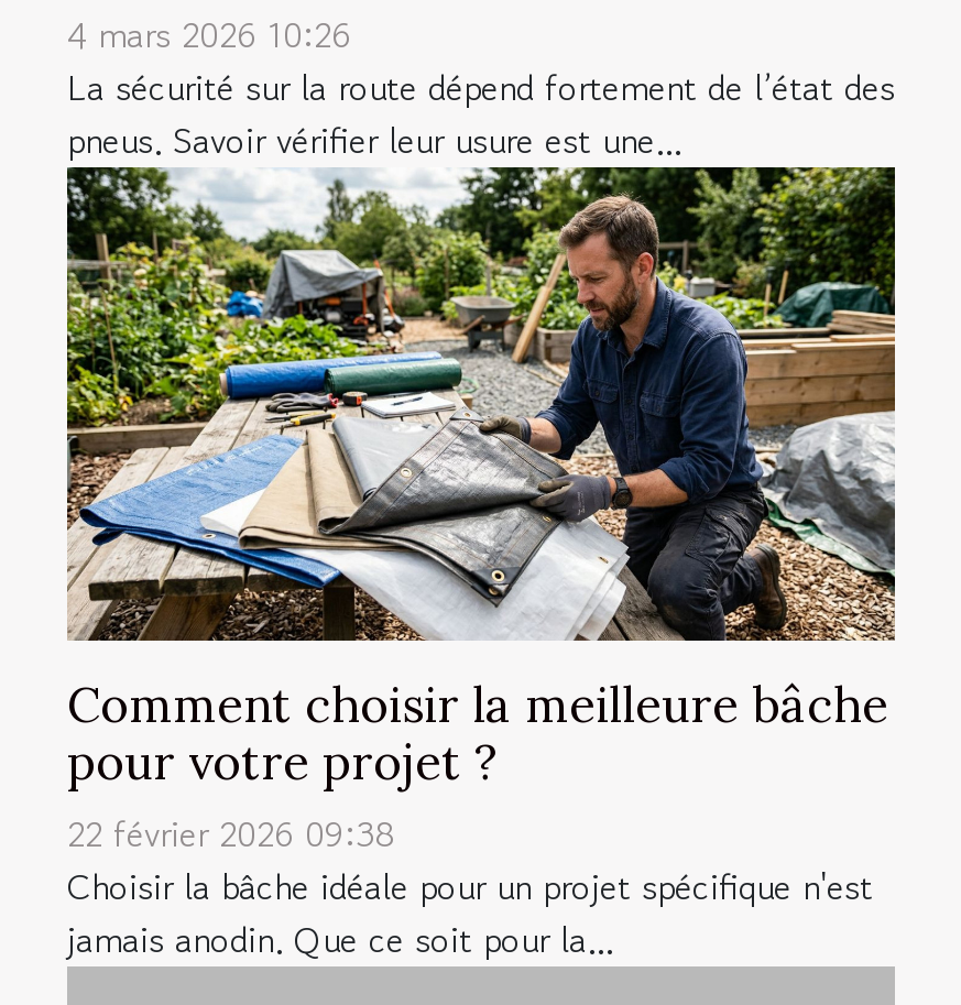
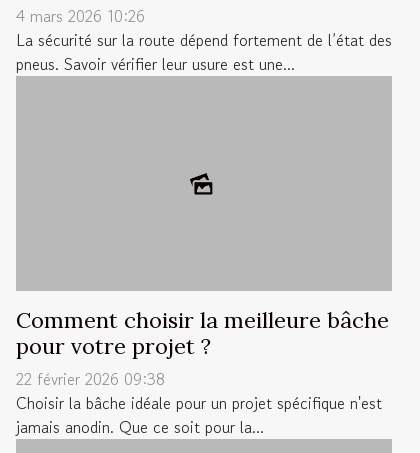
- [image]
